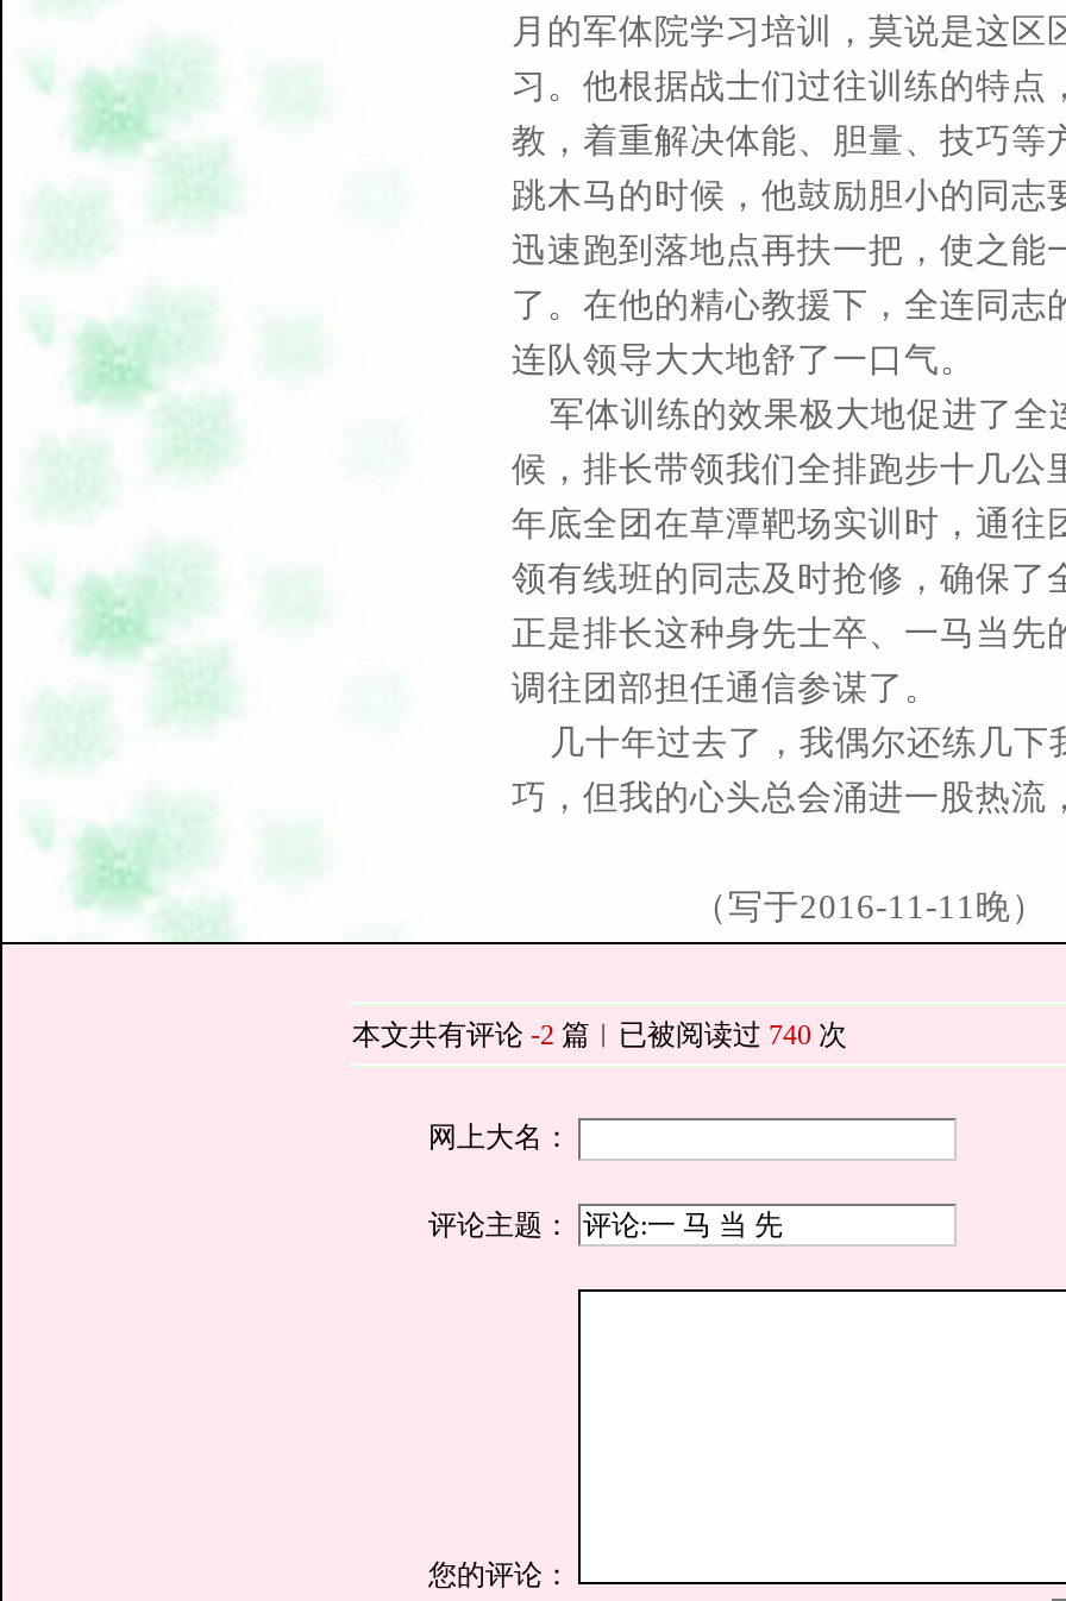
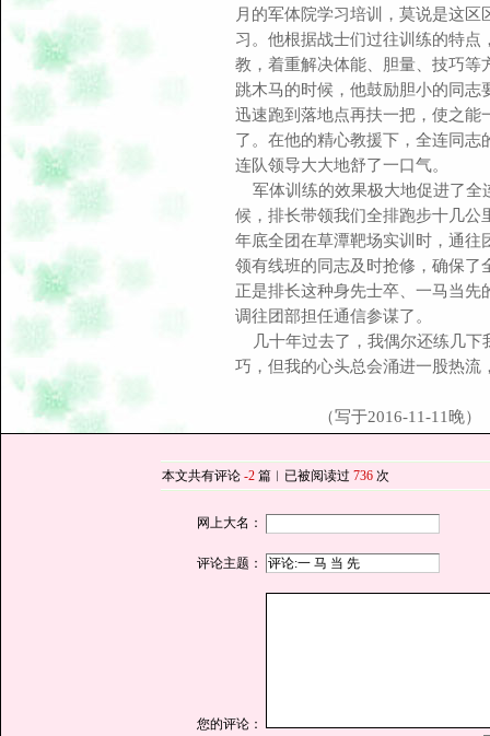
- 本文共有评论-2篇︱已被阅读过740次
+ 本文共有评论-2篇︱已被阅读过736次
